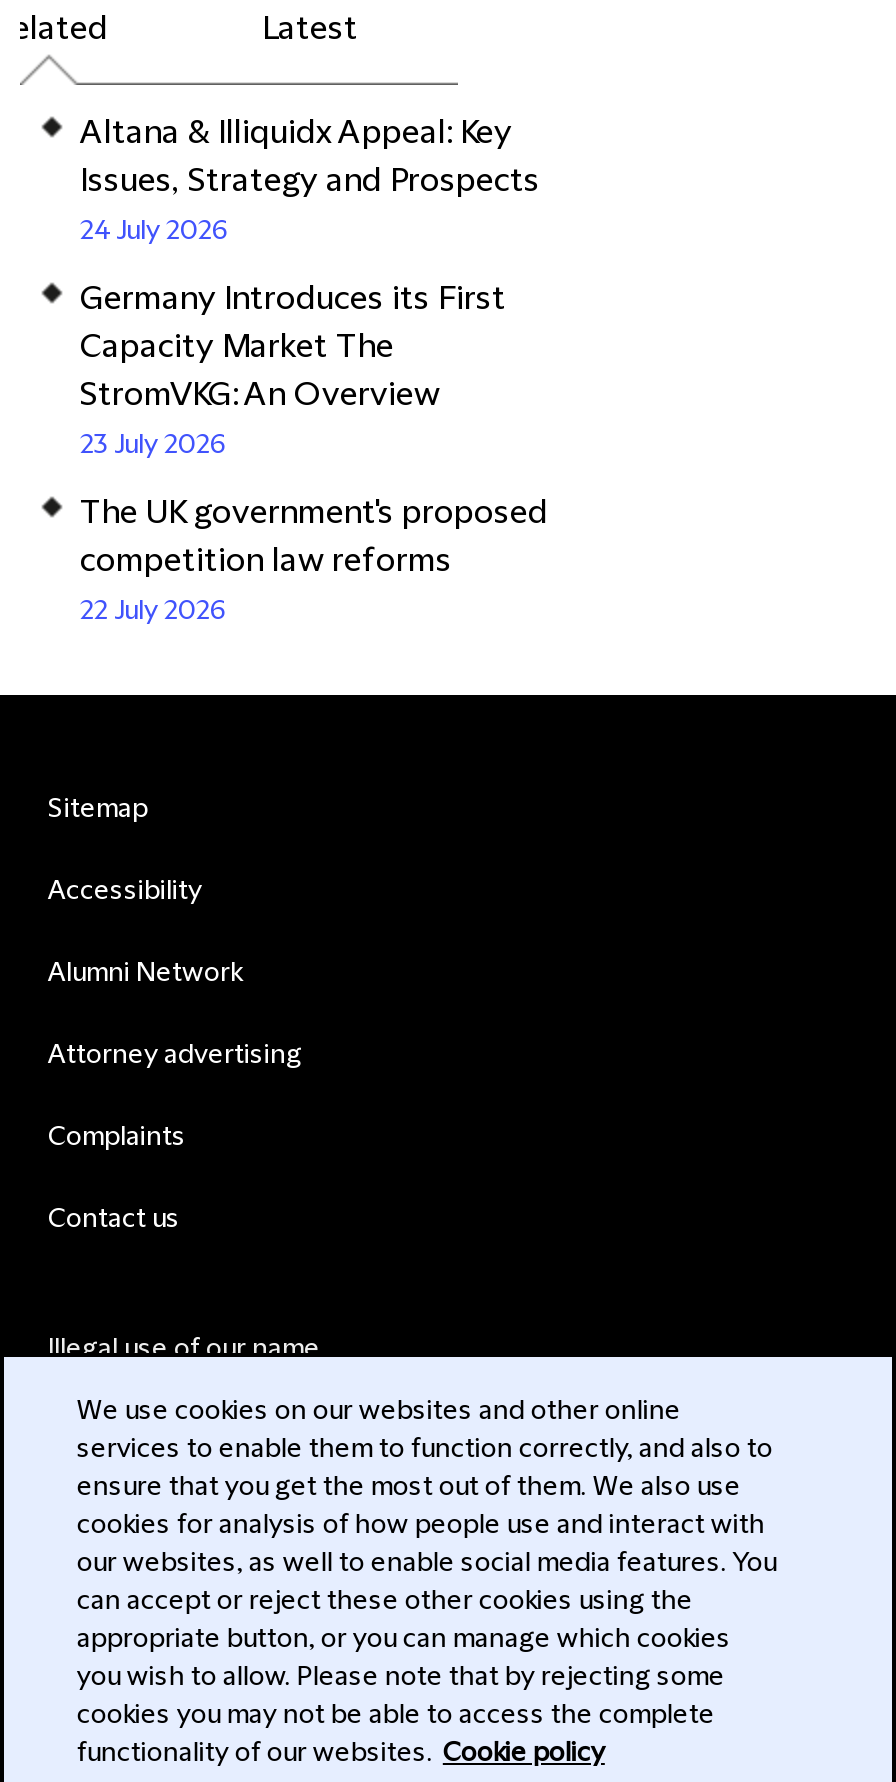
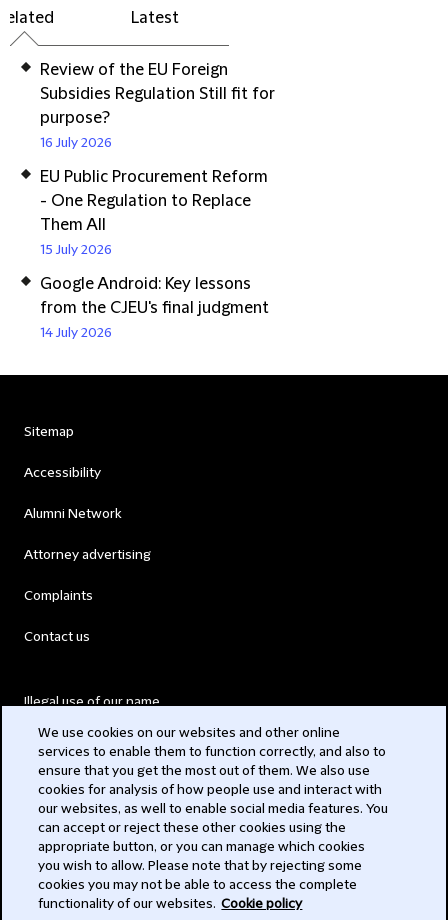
- Altana & Illiquidx Appeal: Key
- Issues, Strategy and Prospects
- 24 July 2026
+ Review of the EU Foreign
+ Subsidies Regulation Still fit for
+ purpose?
+ 16 July 2026

- Germany Introduces its First
- Capacity Market The
- StromVKG: An Overview
- 23 July 2026
+ EU Public Procurement Reform
+ - One Regulation to Replace
+ Them All
+ 15 July 2026

- The UK government's proposed
- competition law reforms
- 22 July 2026
+ Google Android: Key lessons
+ from the CJEU's final judgment
+ 14 July 2026
